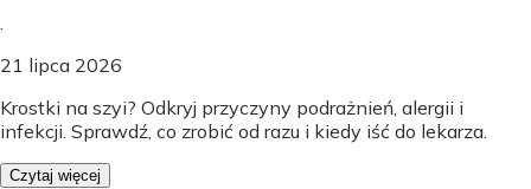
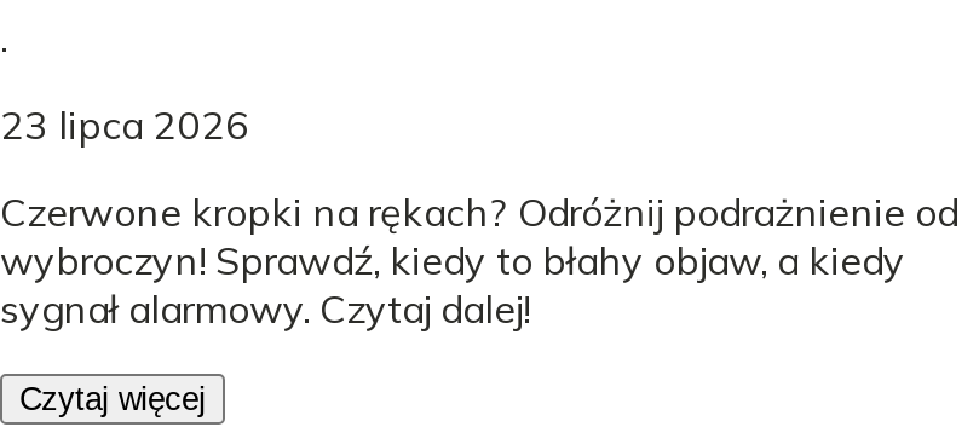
- 21 lipca 2026
+ 23 lipca 2026

- Krostki na szyi? Odkryj przyczyny podrażnień, alergii i
- infekcji. Sprawdź, co zrobić od razu i kiedy iść do lekarza.
+ Czerwone kropki na rękach? Odróżnij podrażnienie od
+ wybroczyn! Sprawdź, kiedy to błahy objaw, a kiedy
+ sygnał alarmowy. Czytaj dalej!
